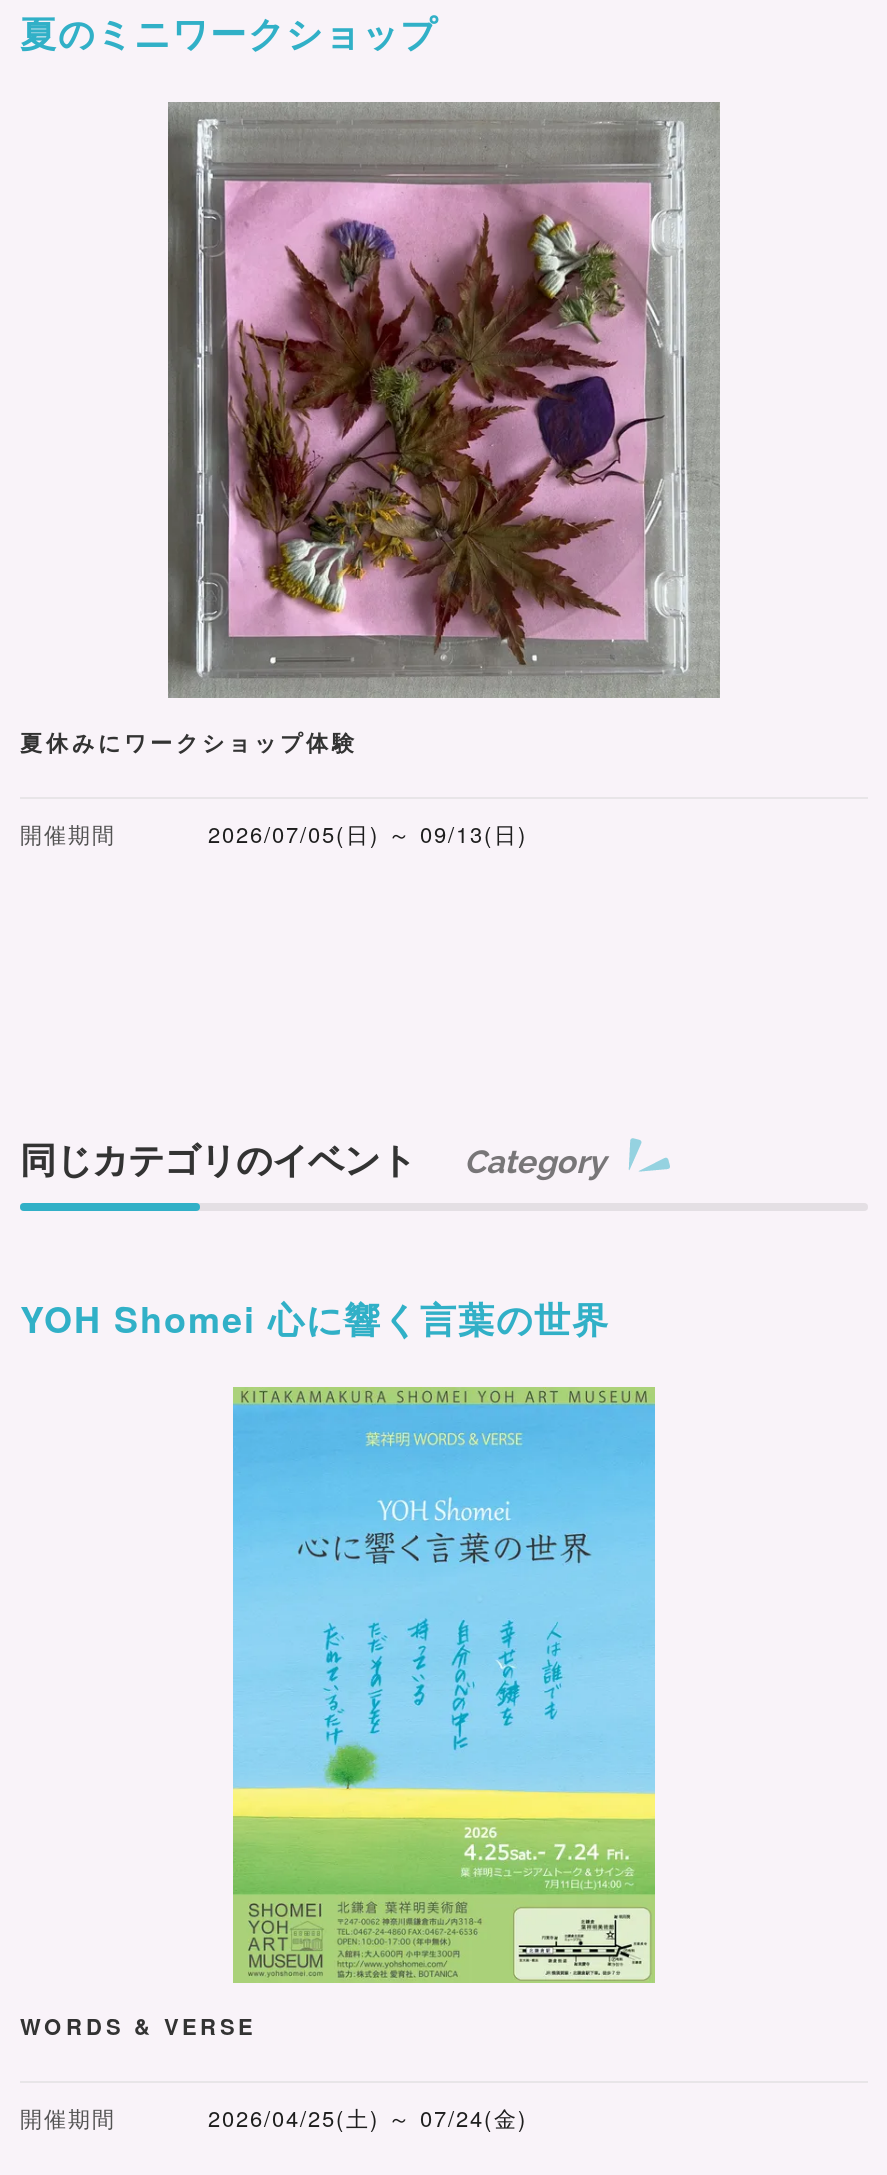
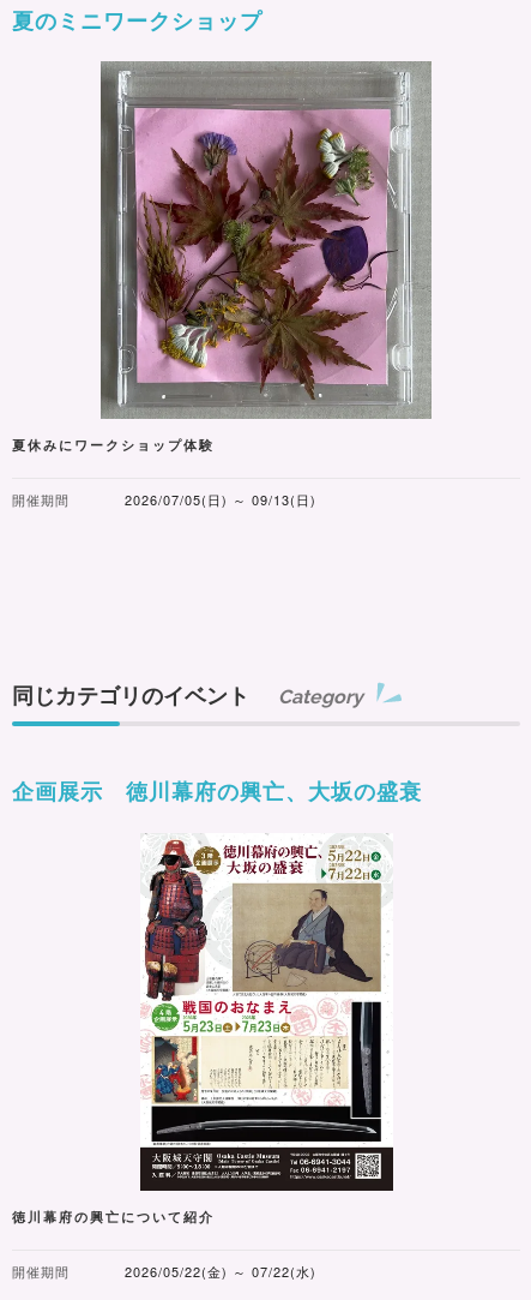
- YOH Shomei 心に響く言葉の世界
+ 企画展示 徳川幕府の興亡、大坂の盛衰

- [image]
- WORDS & VERSE
+ [image]
+ 徳川幕府の興亡について紹介

- 2026/04/25(土) ～ 07/24(金)
+ 2026/05/22(金) ～ 07/22(水)
